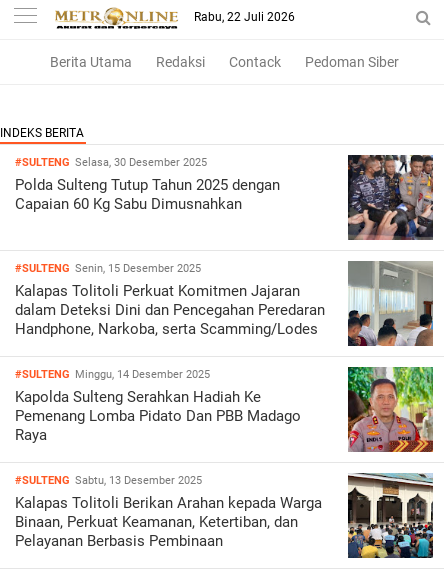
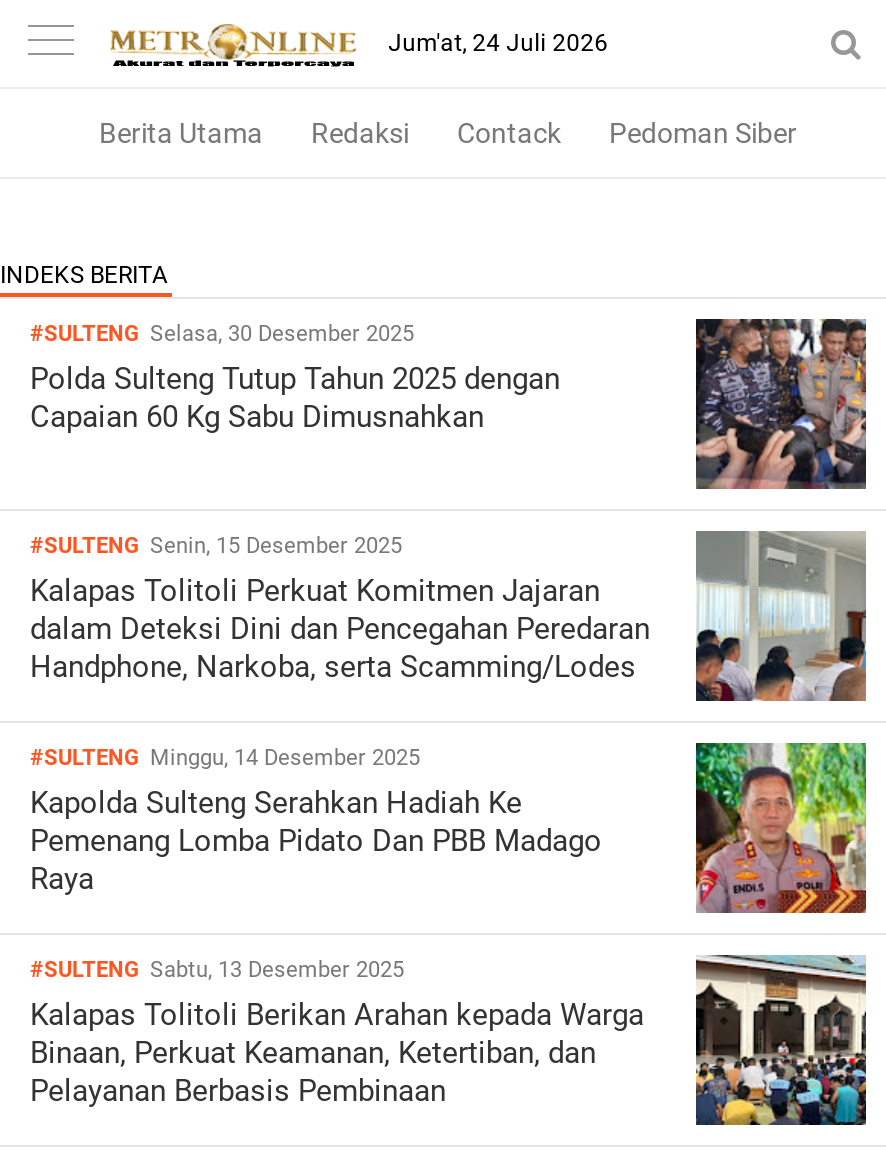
- Rabu, 22 Juli 2026
+ Jum'at, 24 Juli 2026
